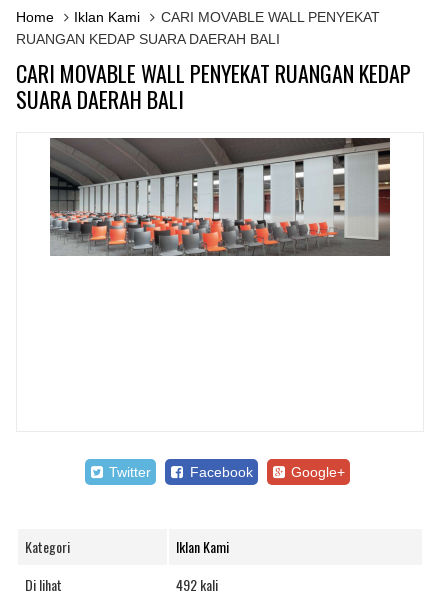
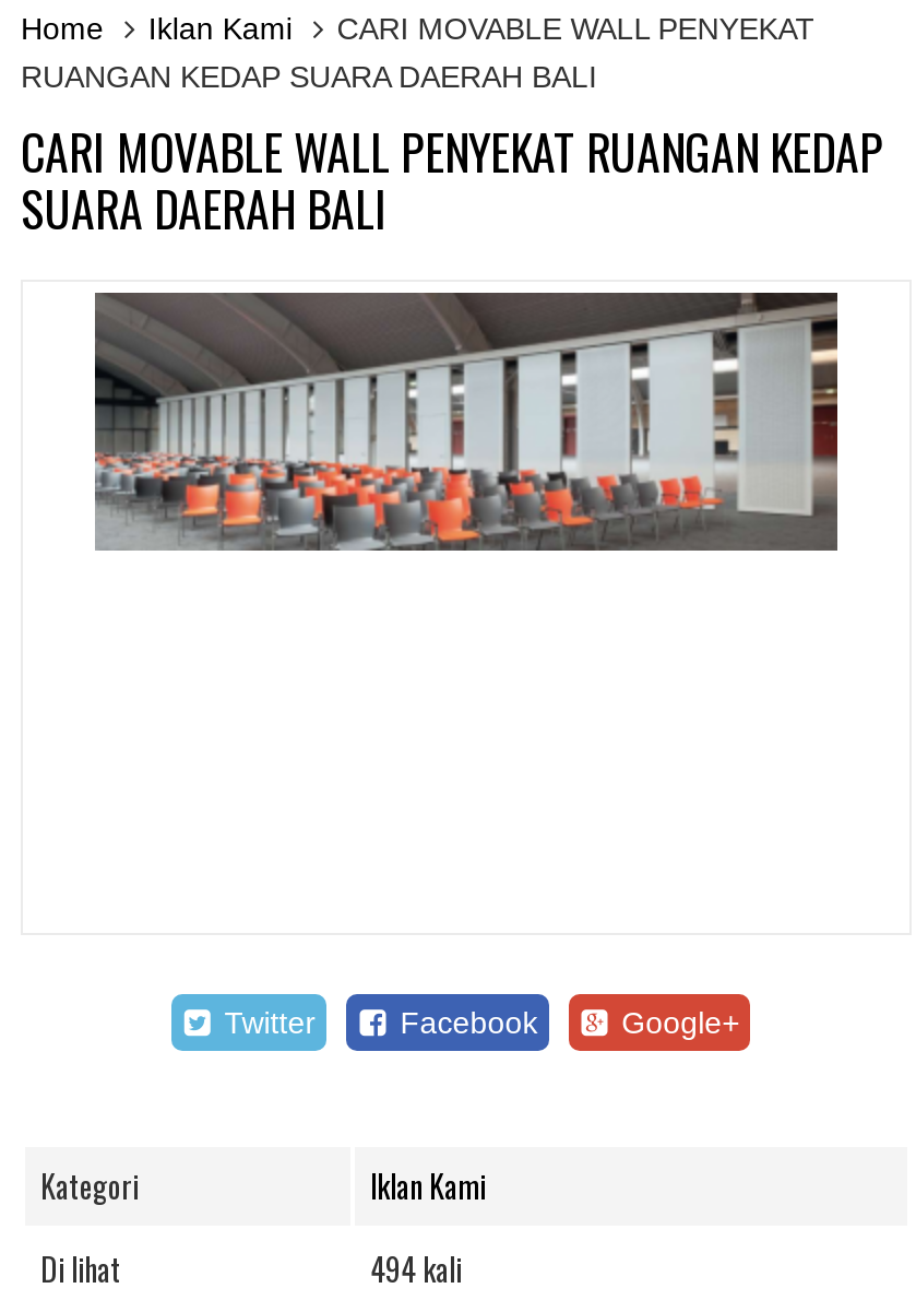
- 492 kali
+ 494 kali
